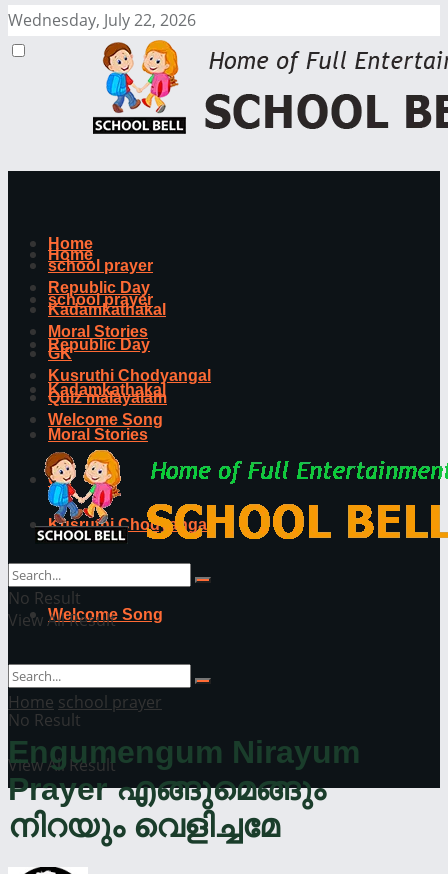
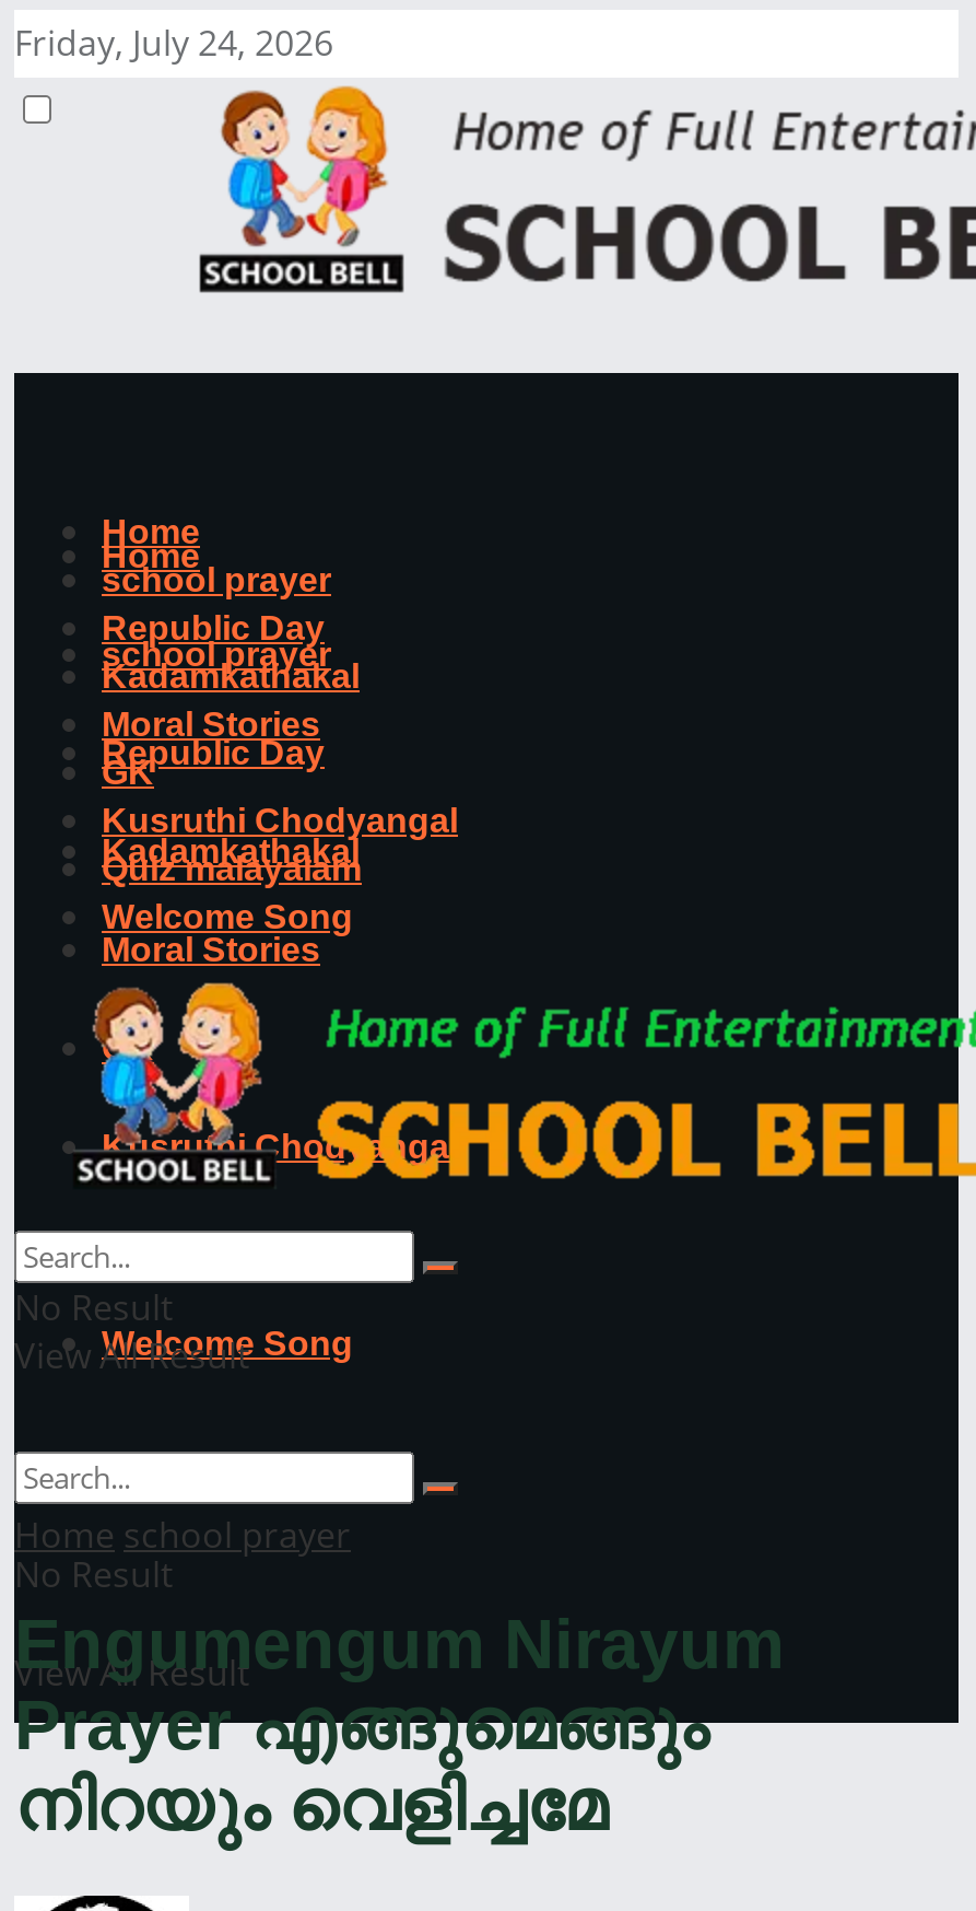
- Wednesday, July 22, 2026
+ Friday, July 24, 2026
